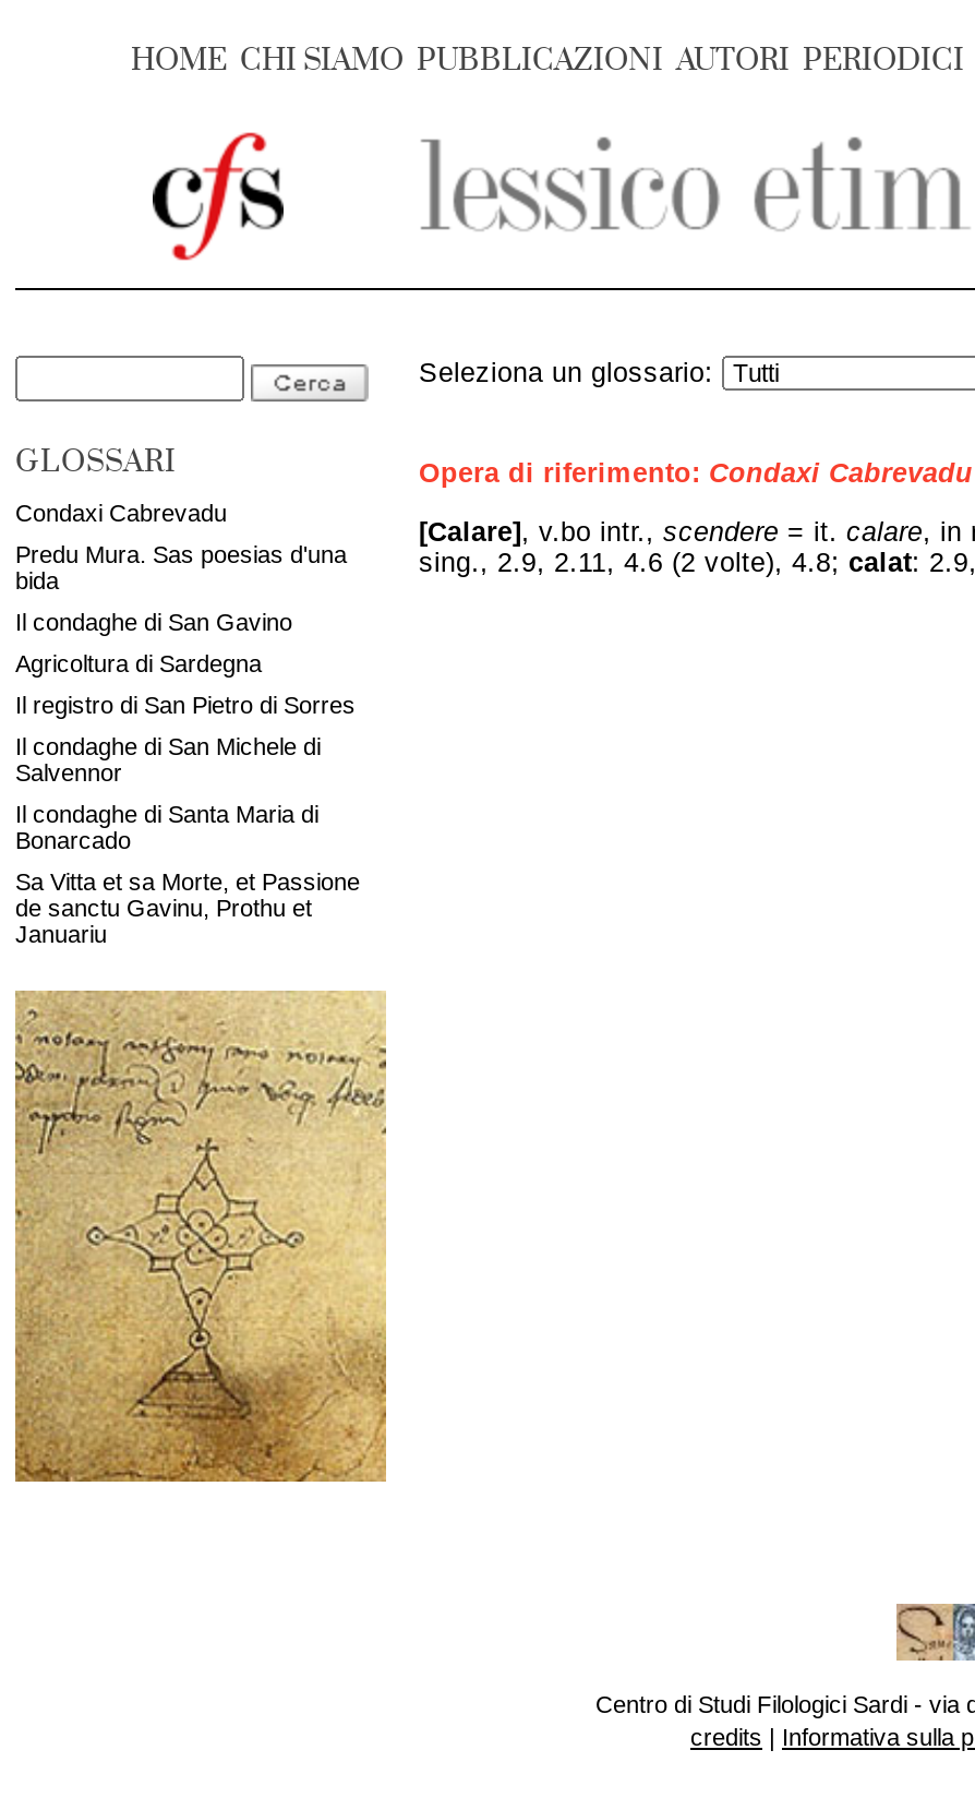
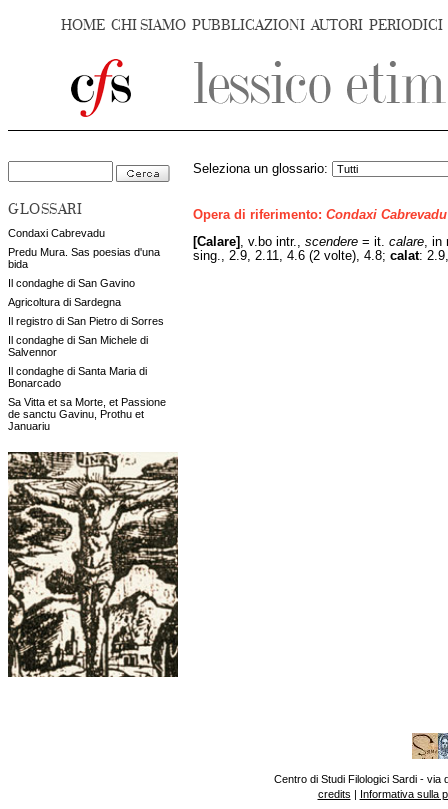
- [image]
+ [image]
